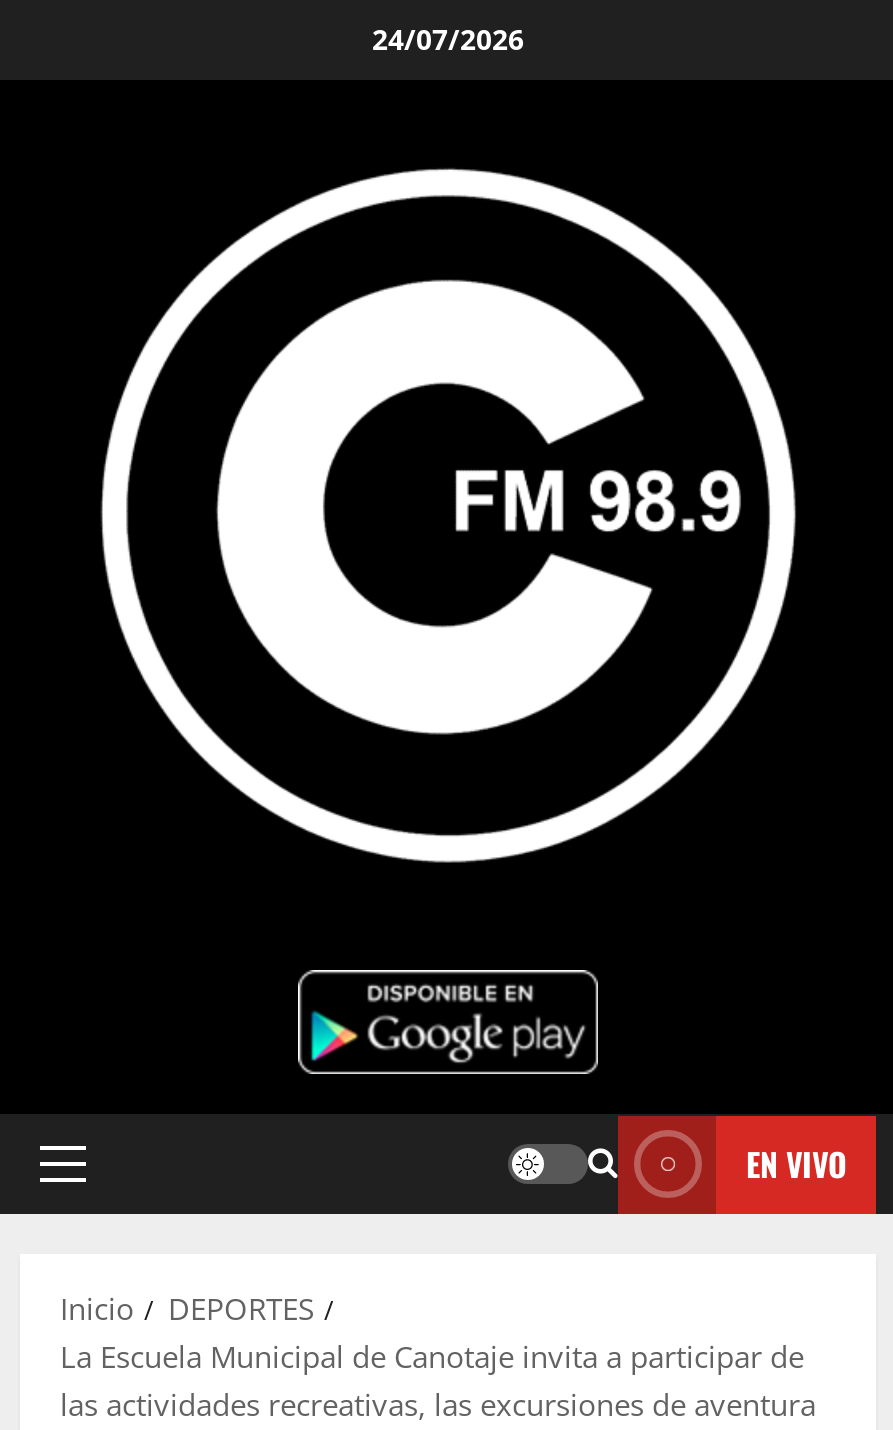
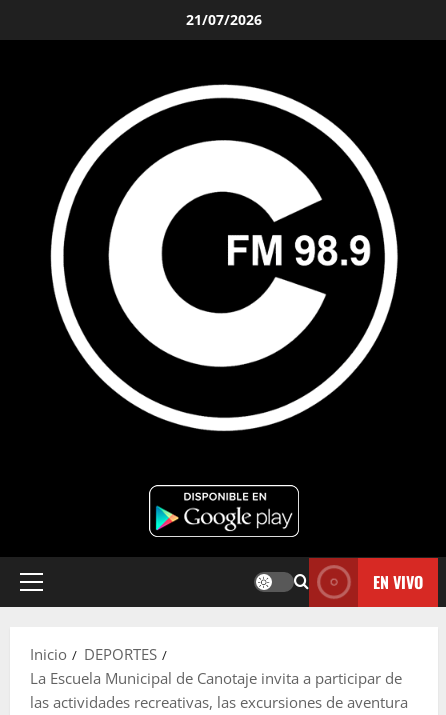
- 24/07/2026
+ 21/07/2026
